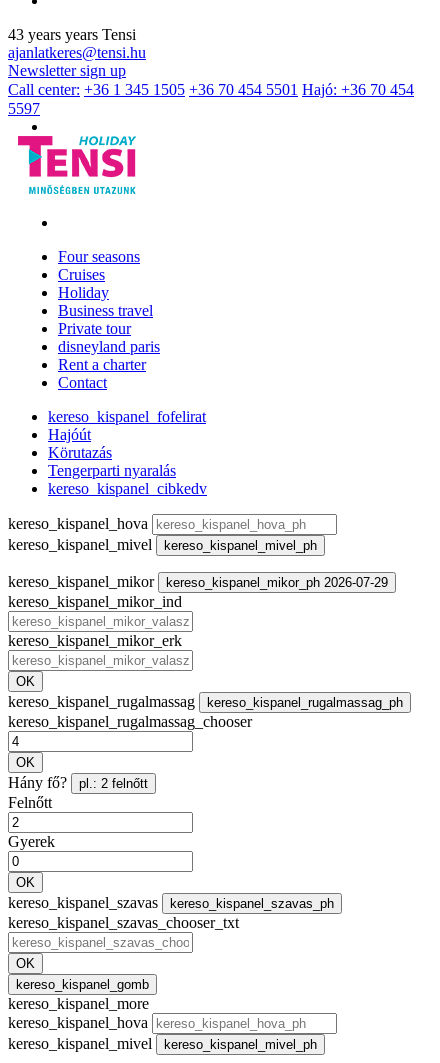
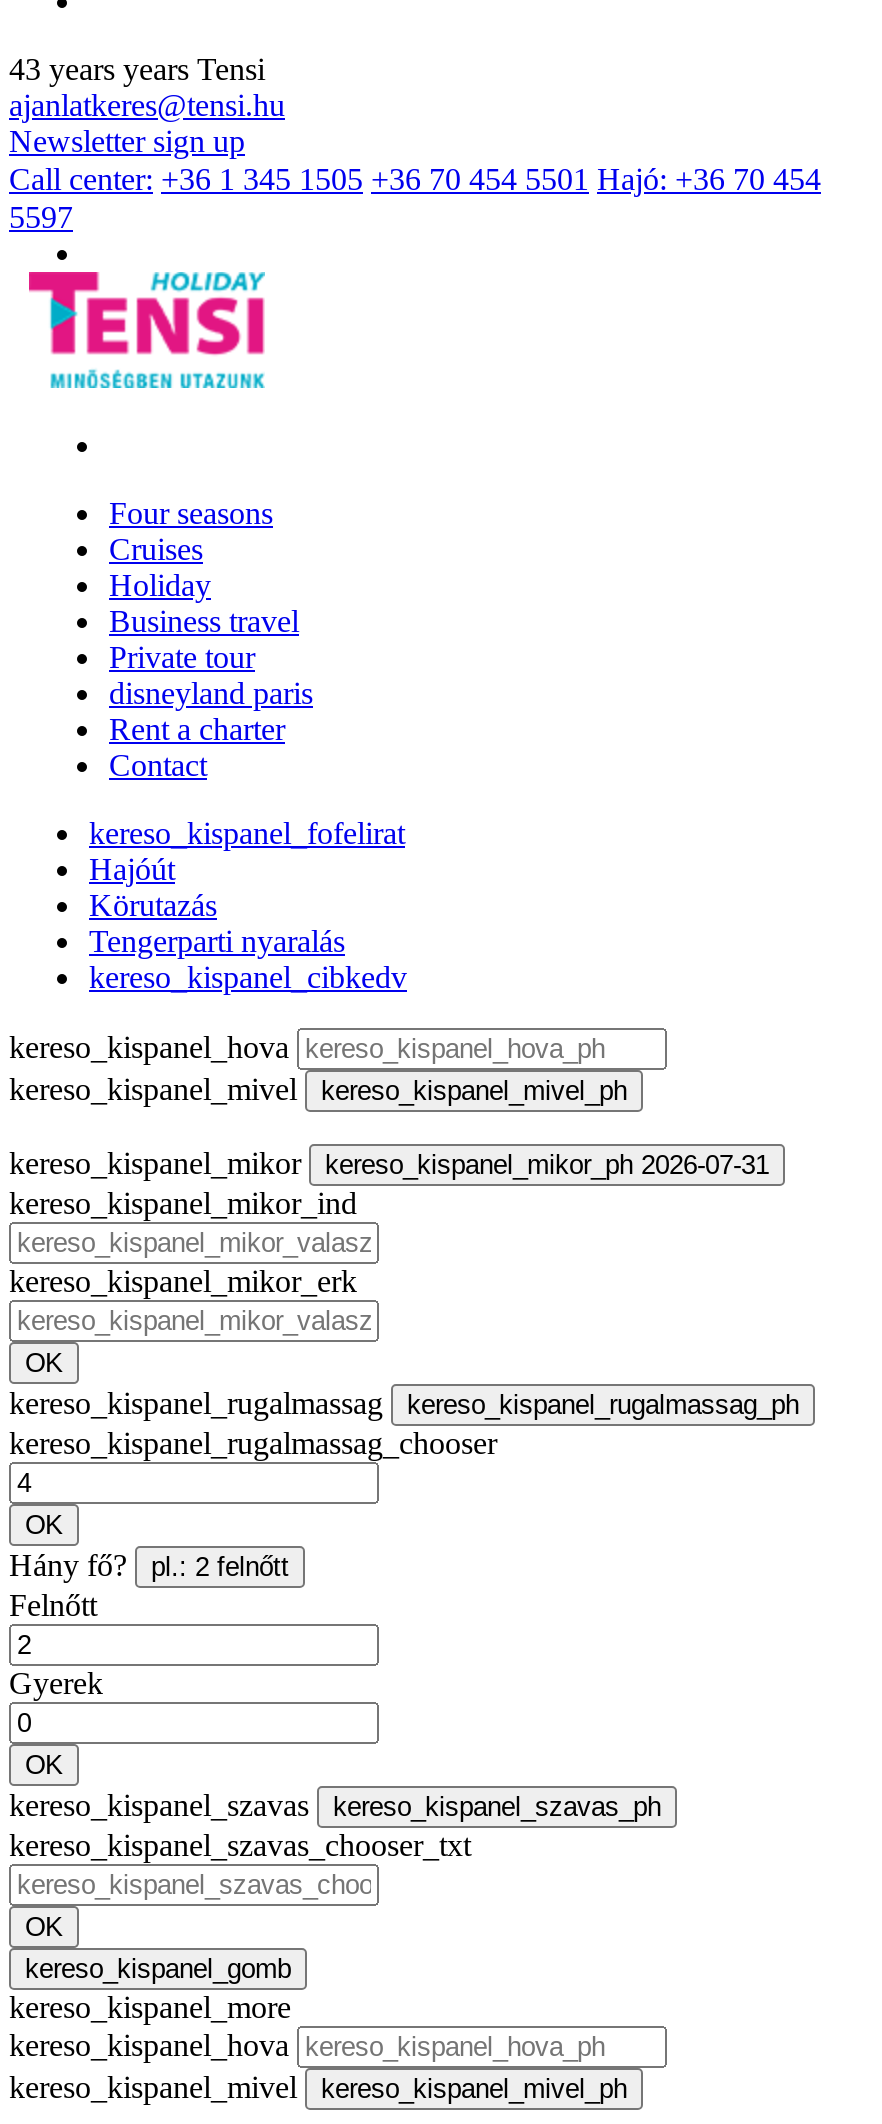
- kereso_kispanel_mikor_ph 2026-07-29
+ kereso_kispanel_mikor_ph 2026-07-31
